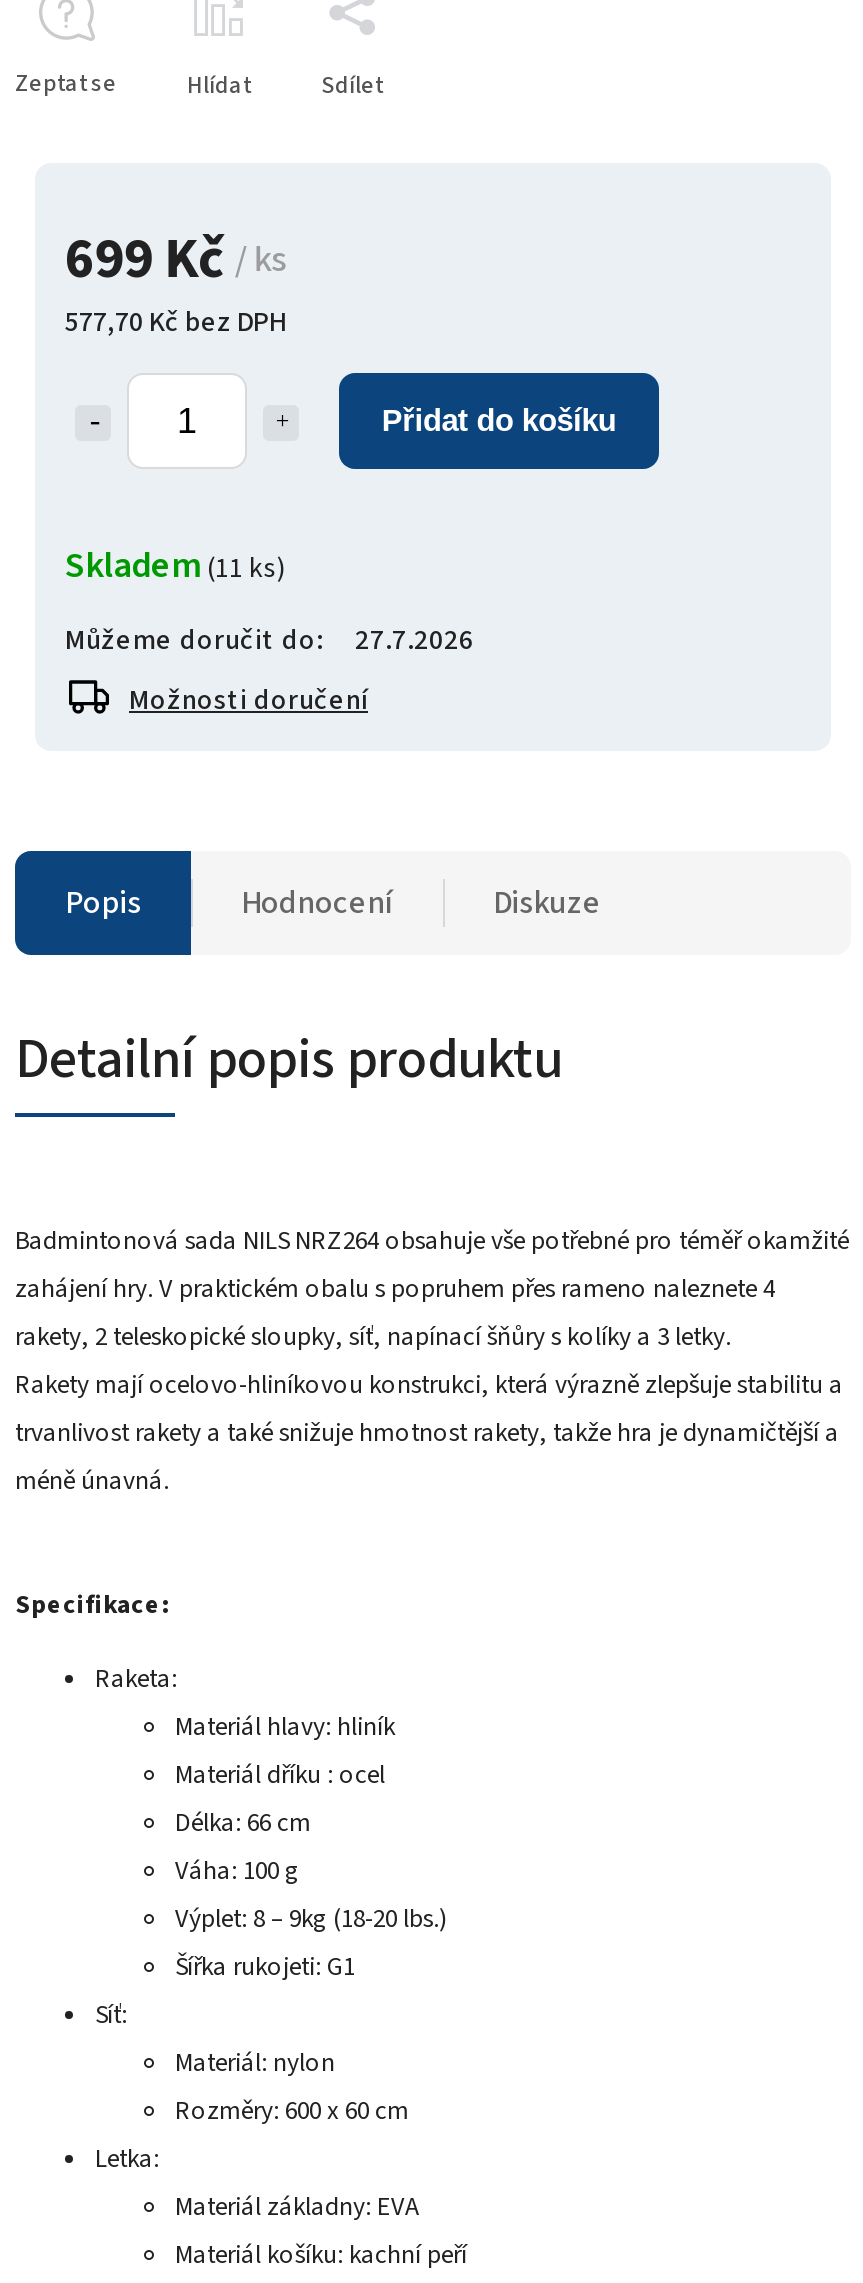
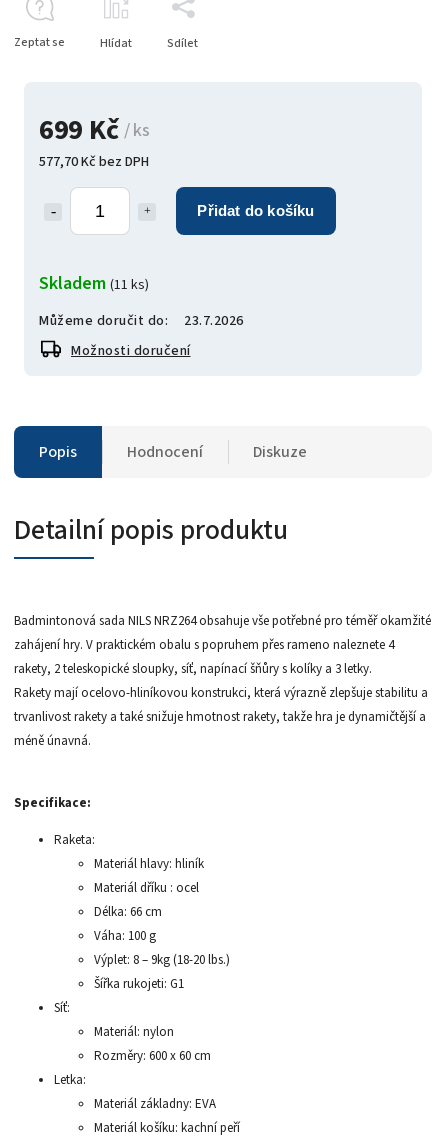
- Můžeme doručit do: 27.7.2026
+ Můžeme doručit do: 23.7.2026
